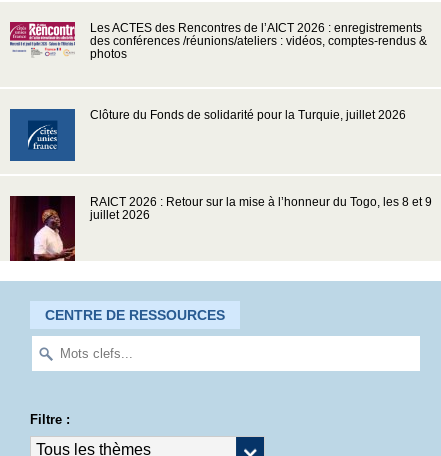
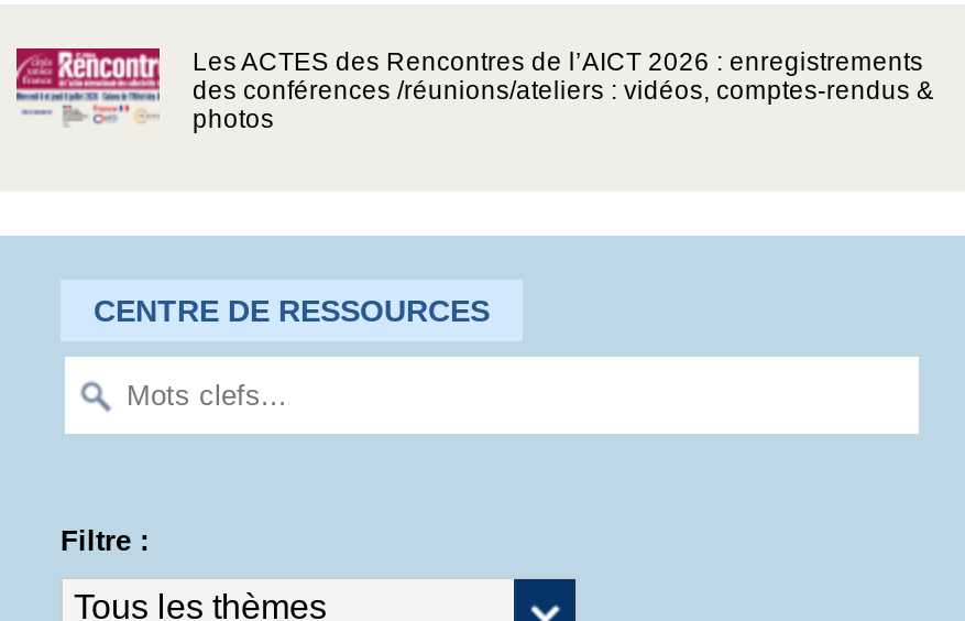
- [image]
- Clôture du Fonds de solidarité pour la Turquie, juillet 2026

- [image]
- RAICT 2026 : Retour sur la mise à l’honneur du Togo, les 8 et 9
- juillet 2026
